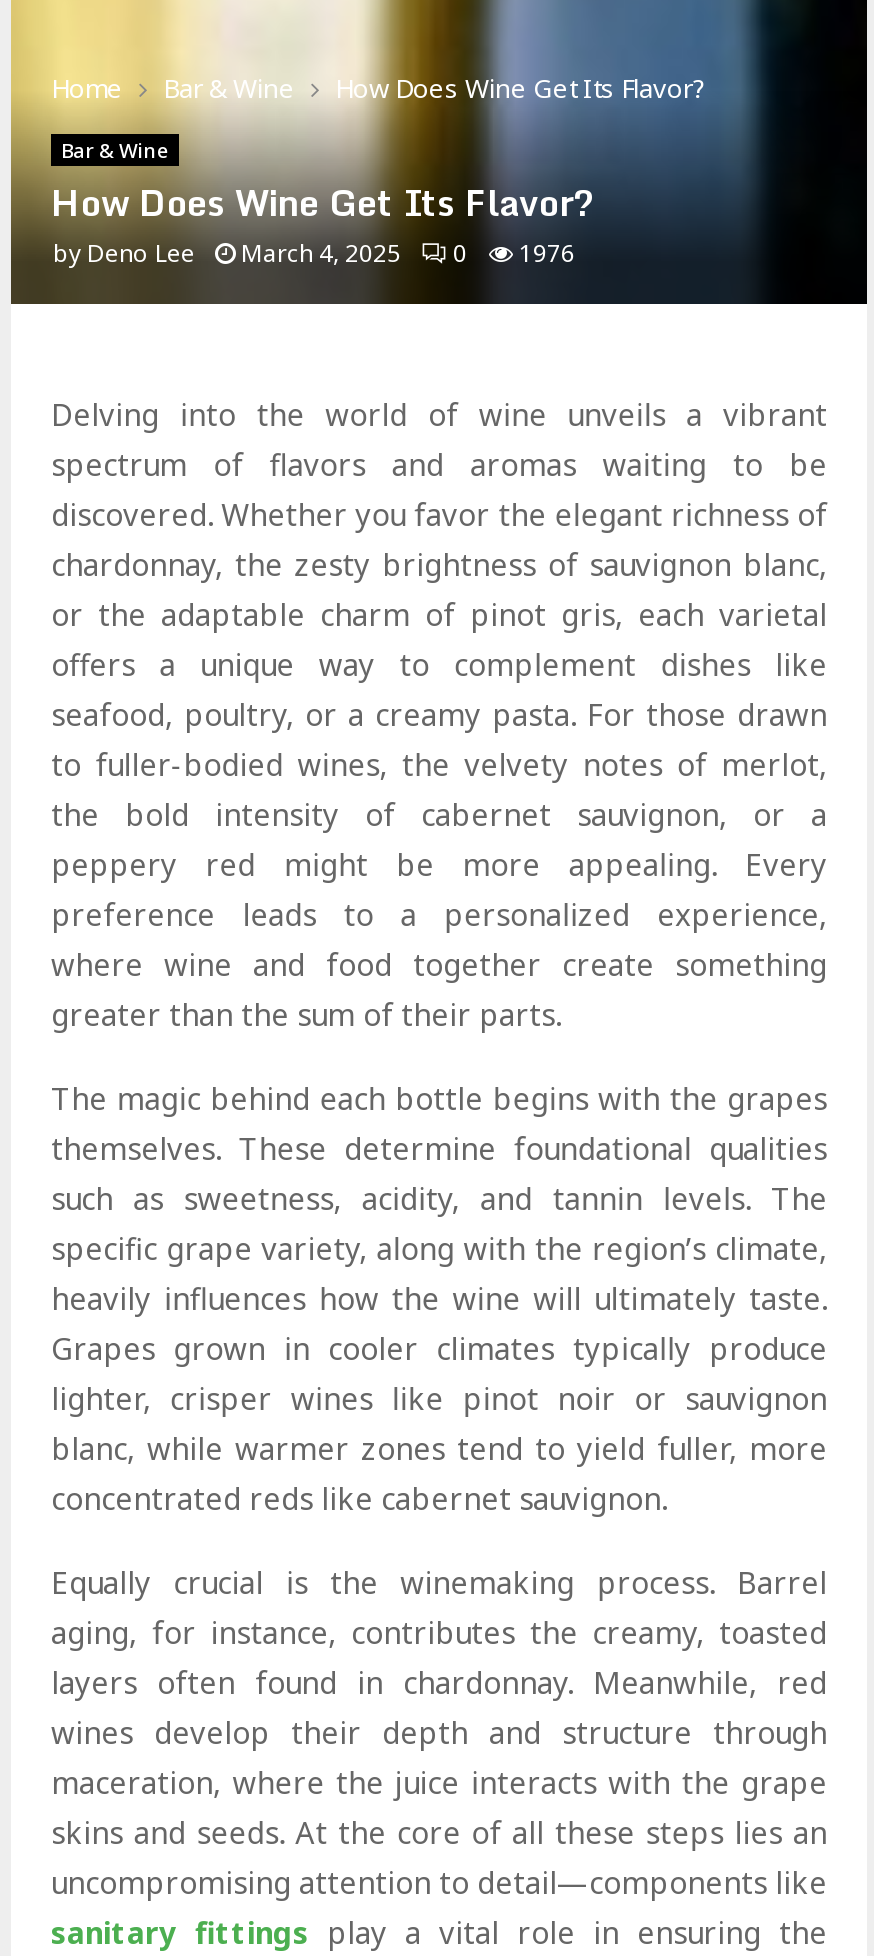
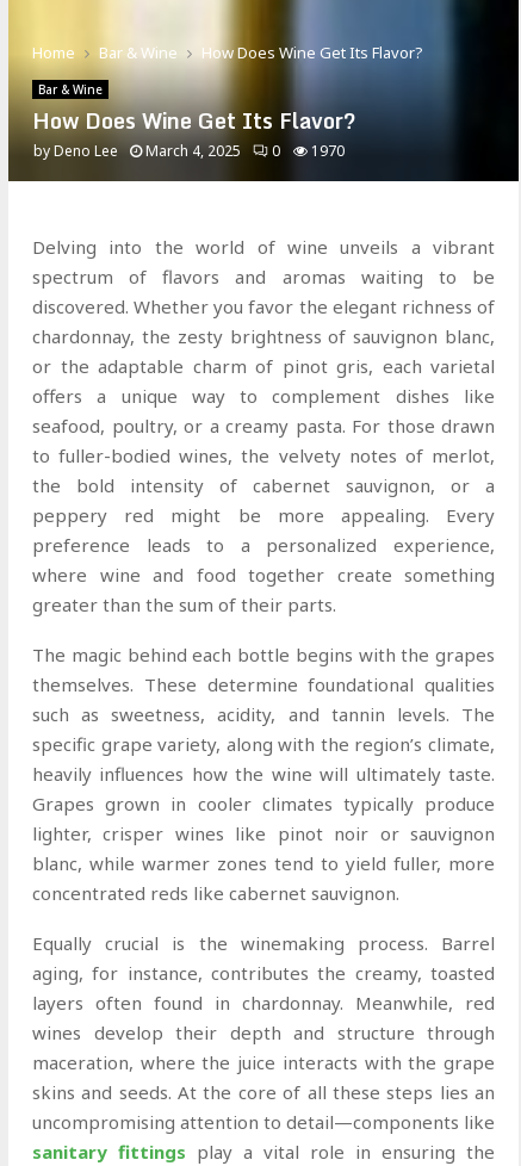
- by Deno Lee March 4, 2025 0 1976
+ by Deno Lee March 4, 2025 0 1970
